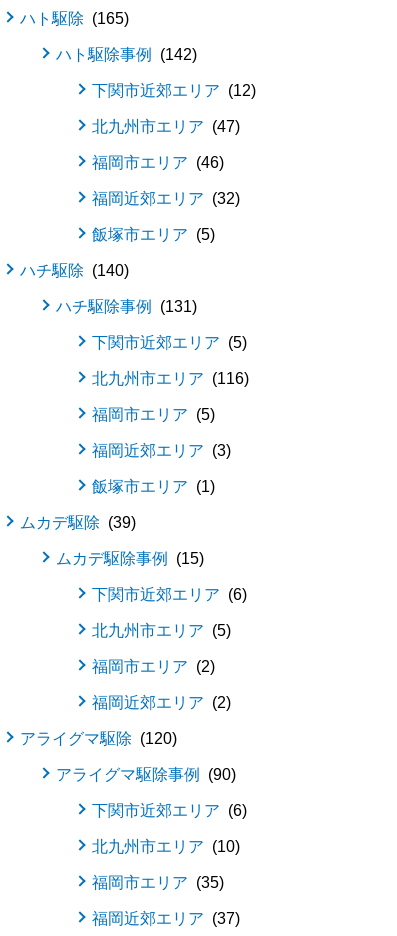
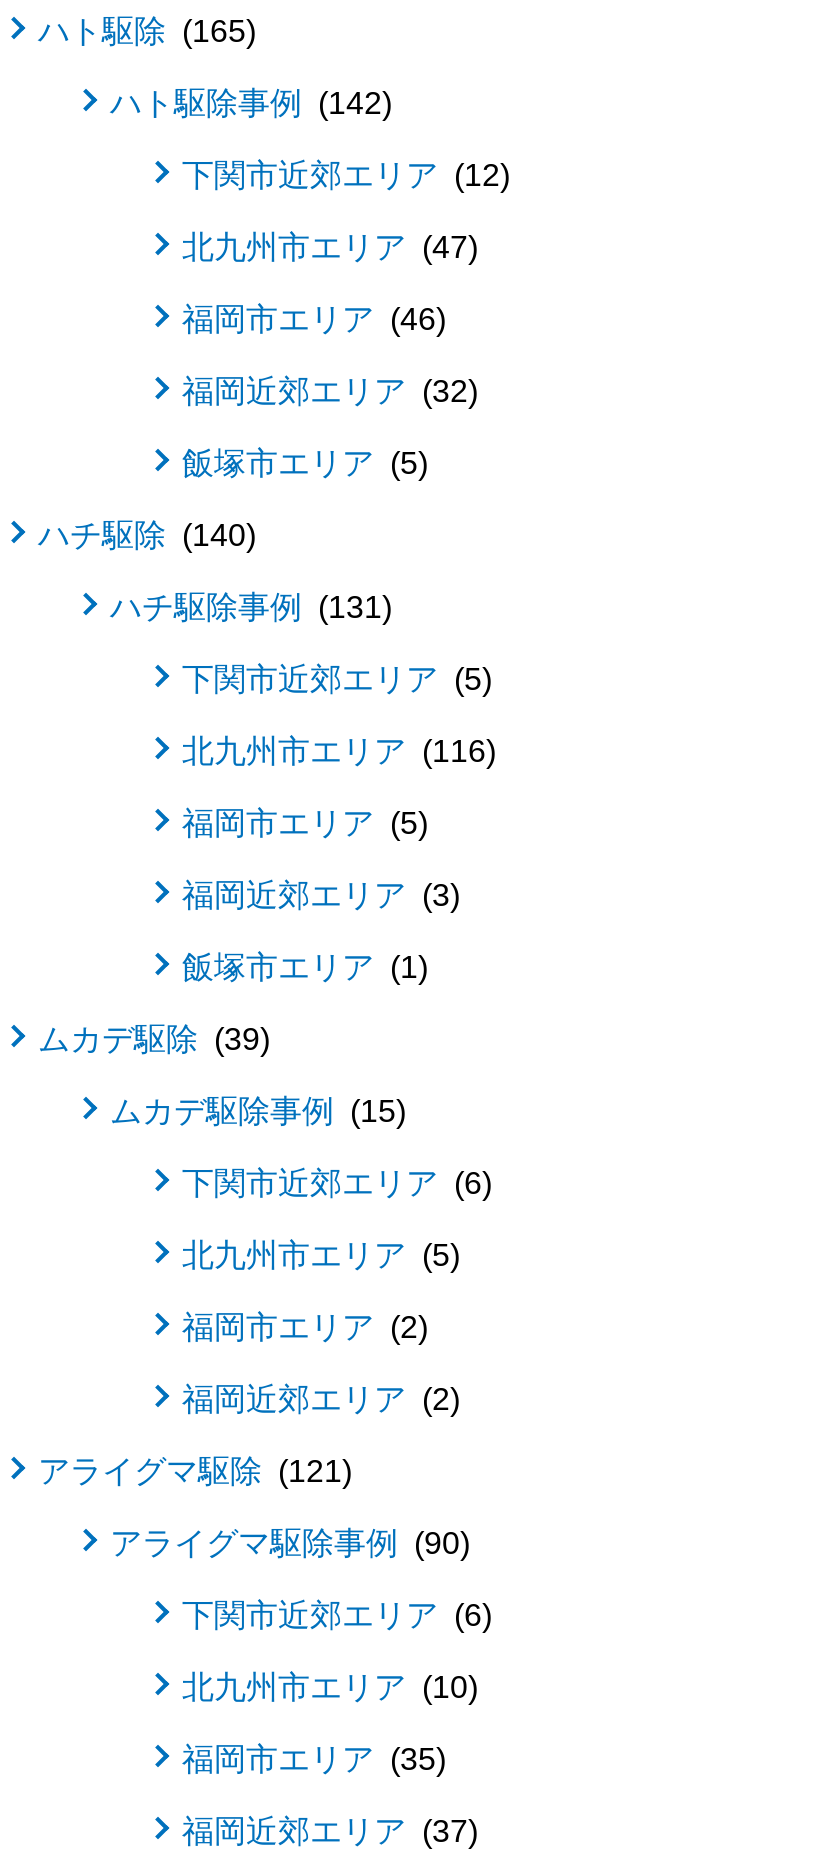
- アライグマ駆除 120
+ アライグマ駆除 121
